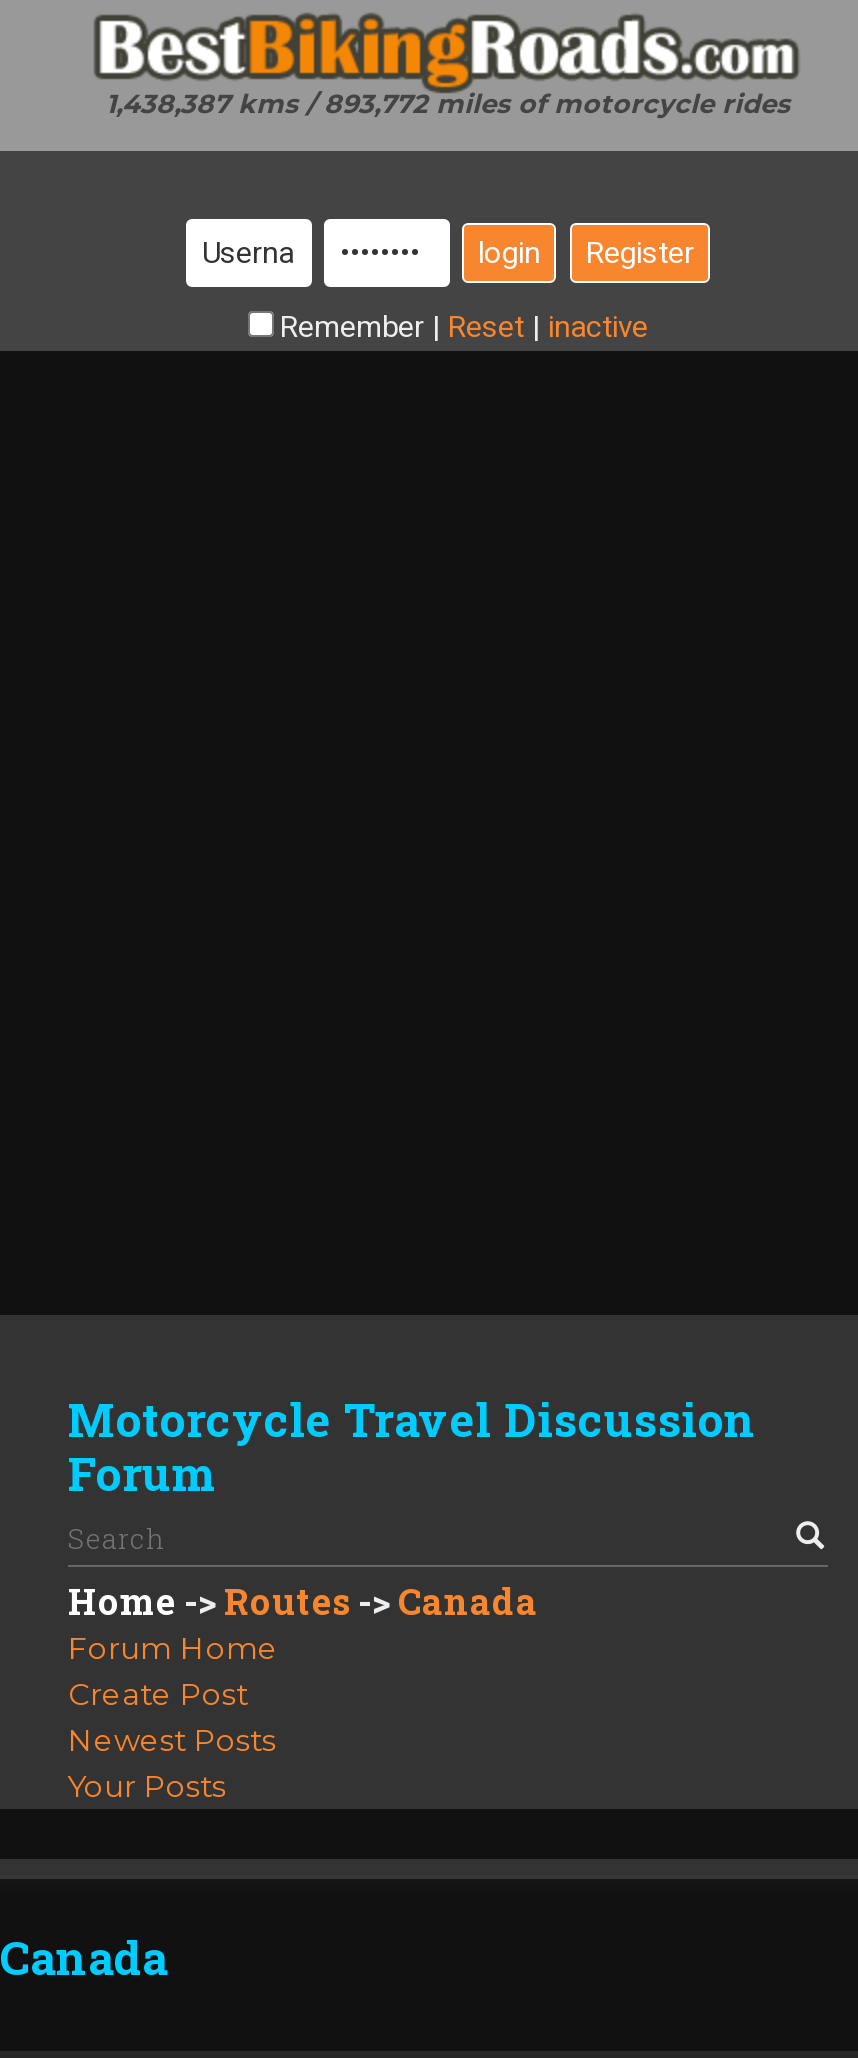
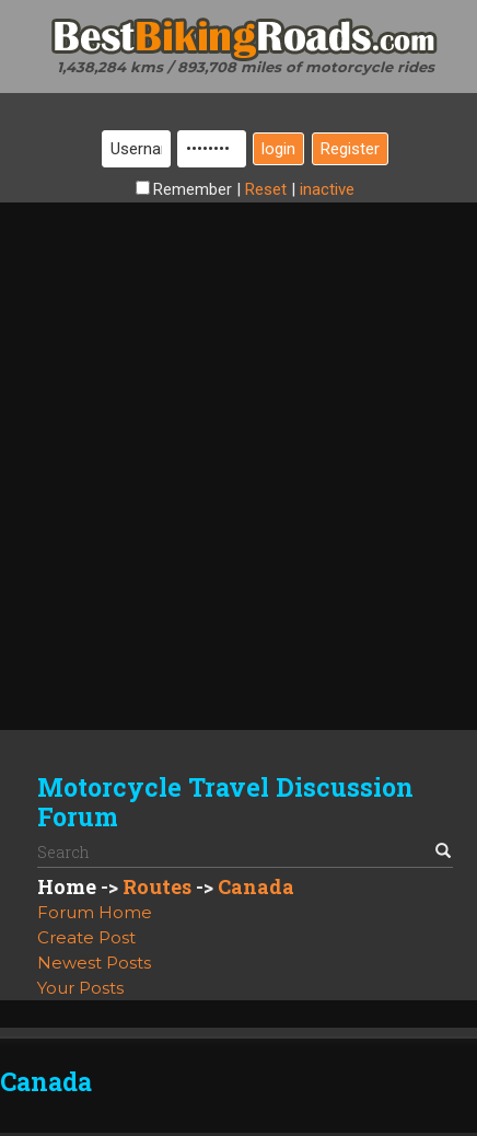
- 1,438,387 kms / 893,772 miles of motorcycle rides
+ 1,438,284 kms / 893,708 miles of motorcycle rides
